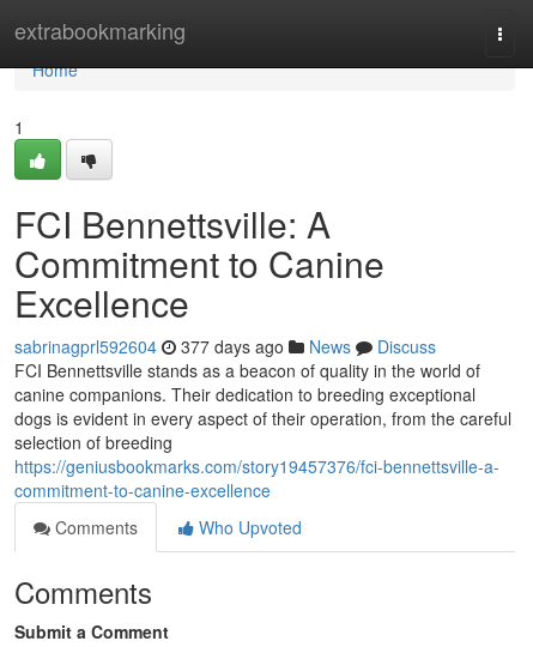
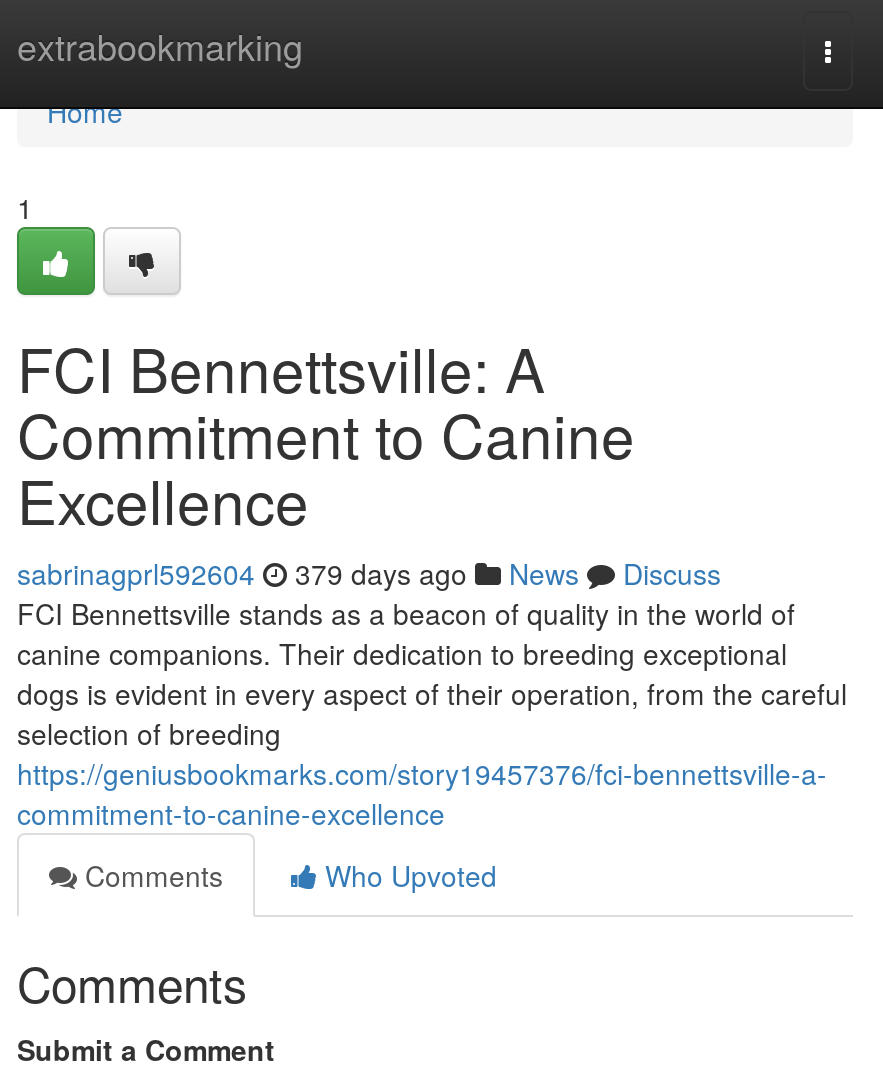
- sabrinagprl592604 377 days ago News Discuss
+ sabrinagprl592604 379 days ago News Discuss
